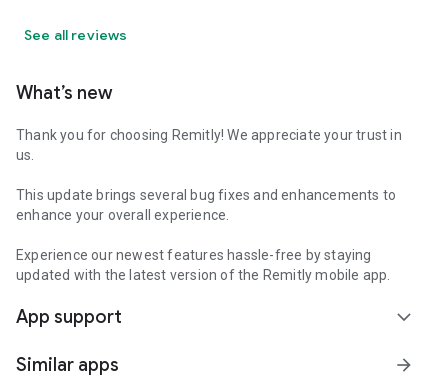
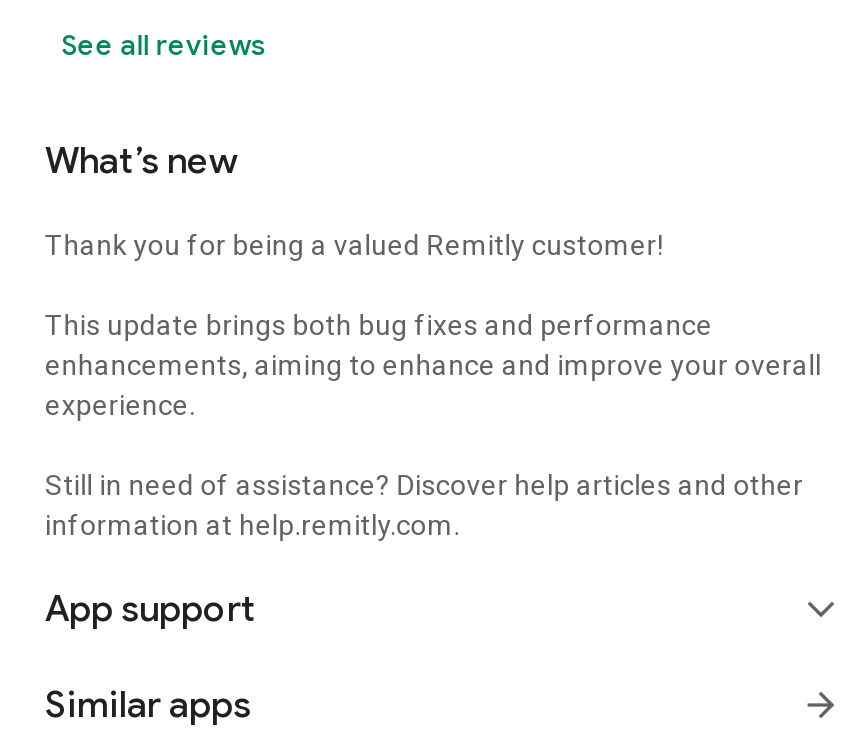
- Thank you for choosing Remitly! We appreciate your trust in
- us.
+ Thank you for being a valued Remitly customer!

- This update brings several bug fixes and enhancements to
- enhance your overall experience.
+ This update brings both bug fixes and performance
+ enhancements, aiming to enhance and improve your overall
+ experience.

- Experience our newest features hassle-free by staying
- updated with the latest version of the Remitly mobile app.
+ Still in need of assistance? Discover help articles and other
+ information at help.remitly.com.
